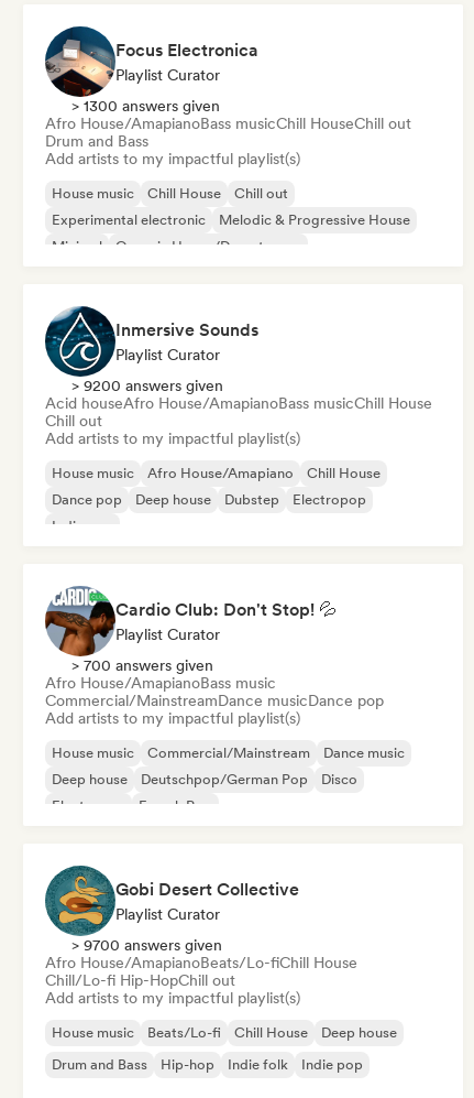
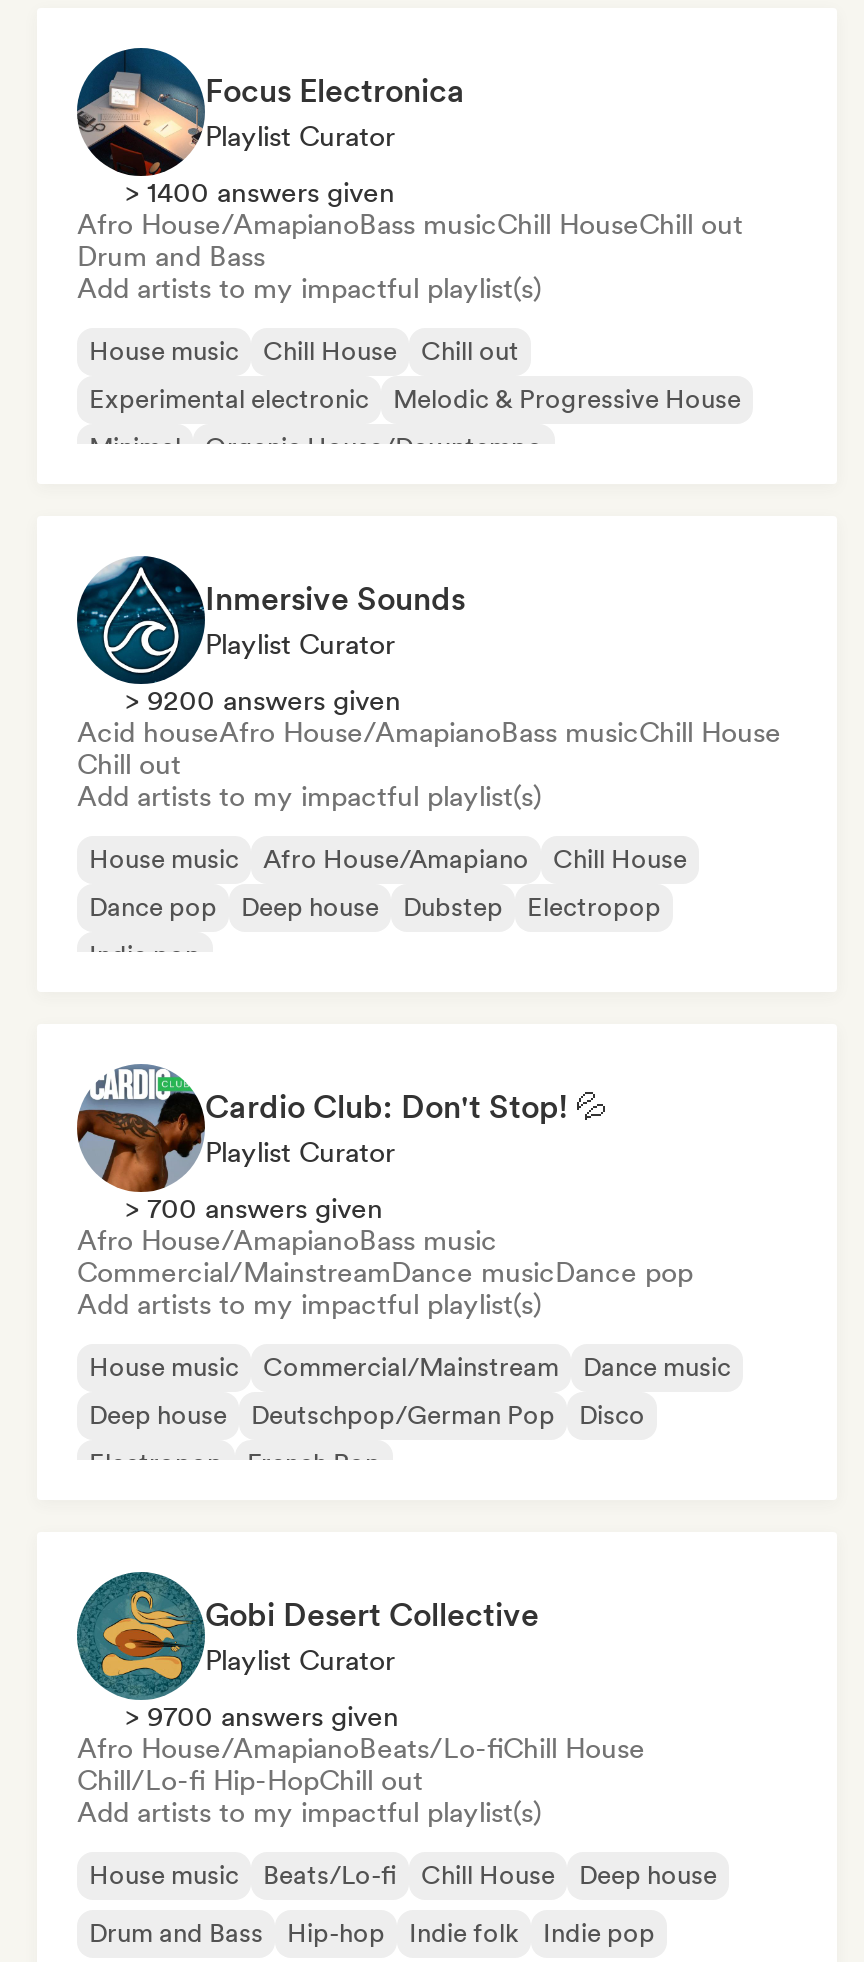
- > 1300 answers given
+ > 1400 answers given
